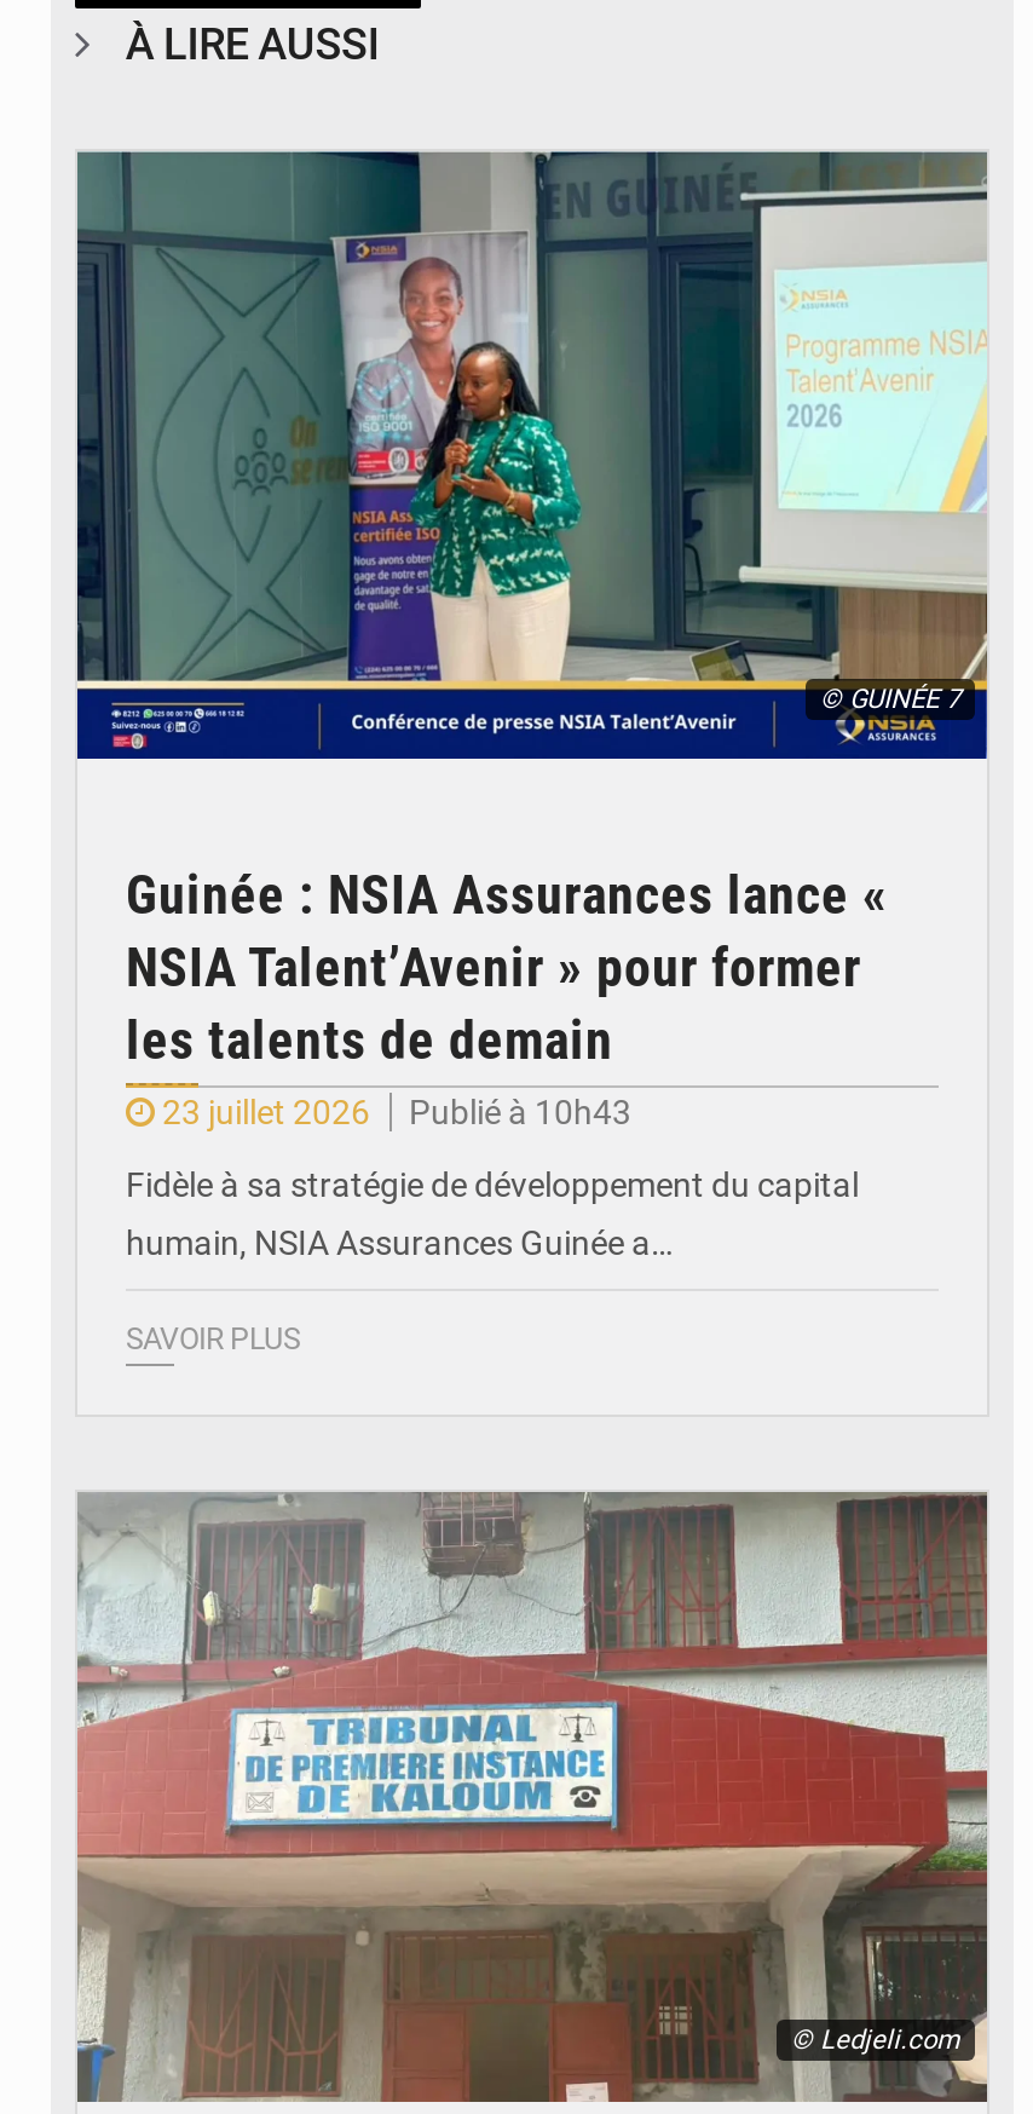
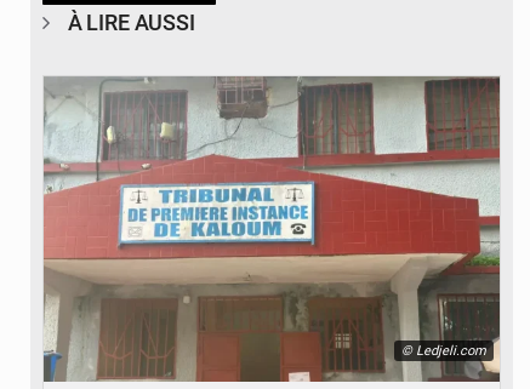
- [image]
- © GUINÉE 7
- Guinée : NSIA Assurances lance «
- NSIA Talent’Avenir » pour former
- les talents de demain
- 23 juillet 2026
- Publié à 10h43
- Fidèle à sa stratégie de développement du capital
- humain, NSIA Assurances Guinée a…
- SAVOIR PLUS
